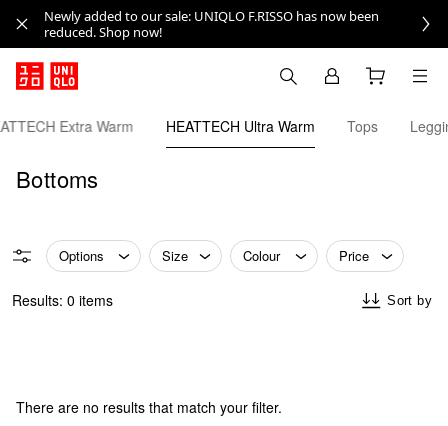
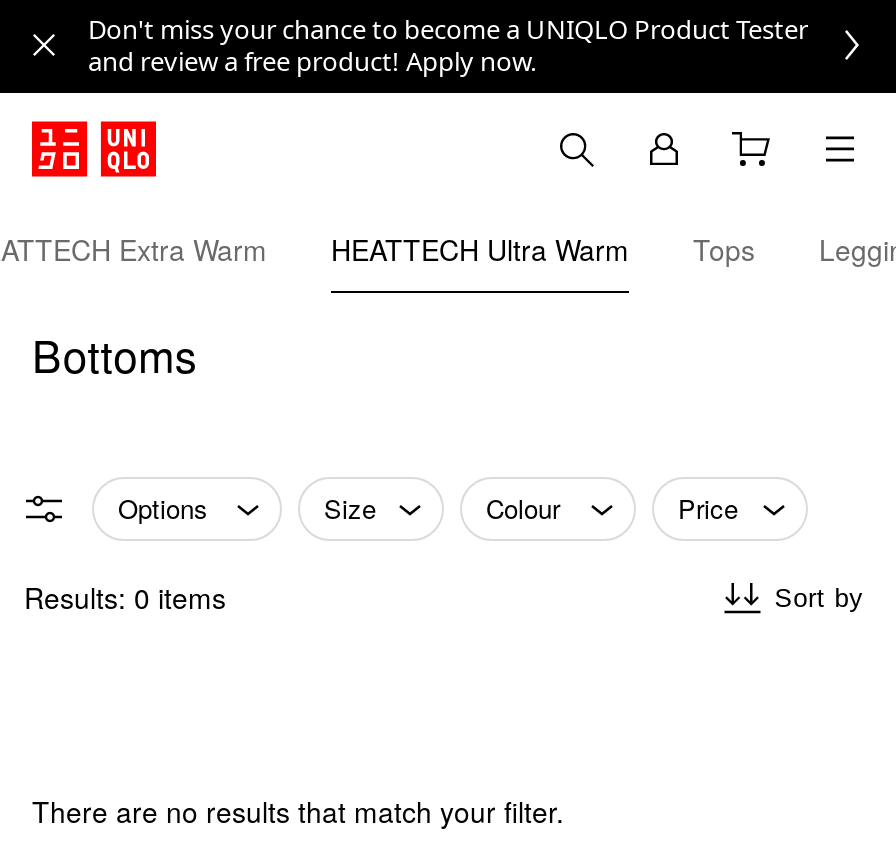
- Newly added to our sale: UNIQLO F.RISSO has now been
- reduced. Shop now!
+ Don't miss your chance to become a UNIQLO Product Tester
+ and review a free product! Apply now.
